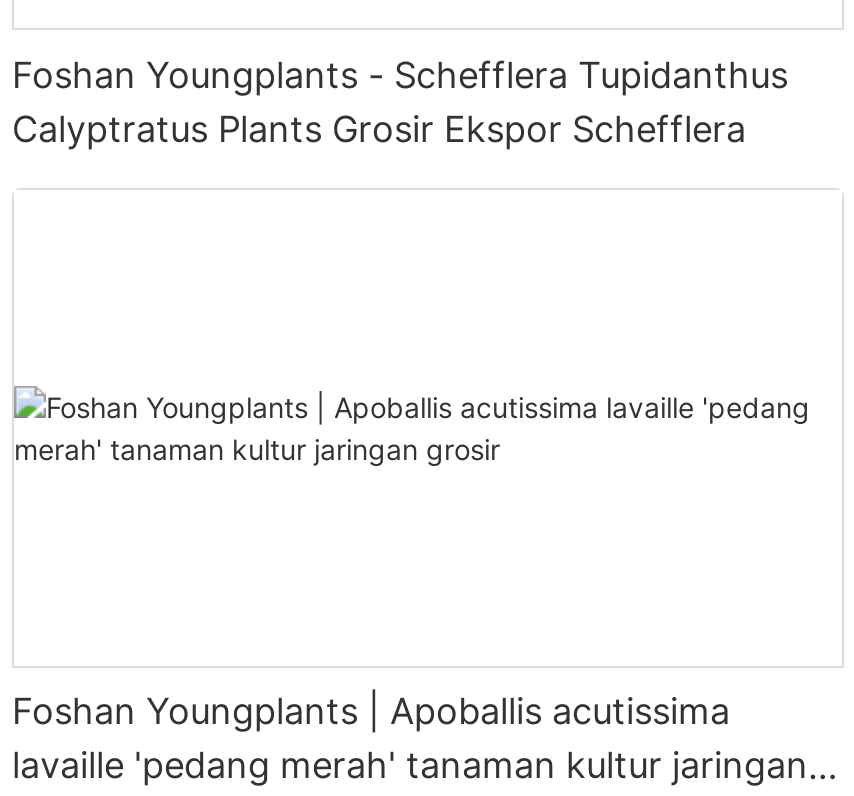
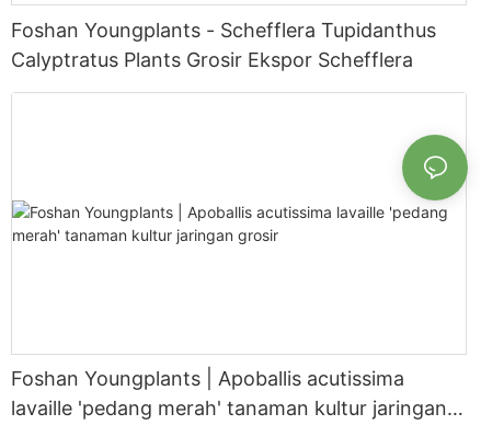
+ [image]
